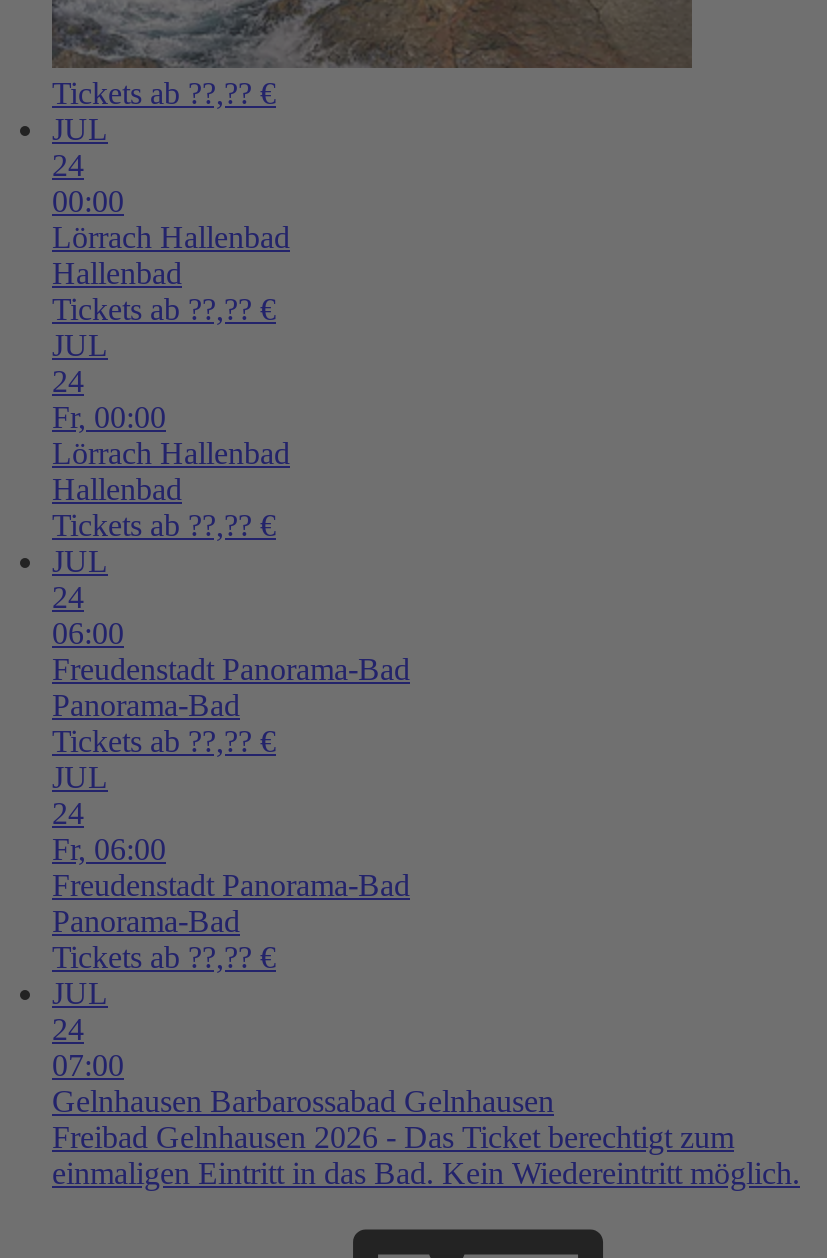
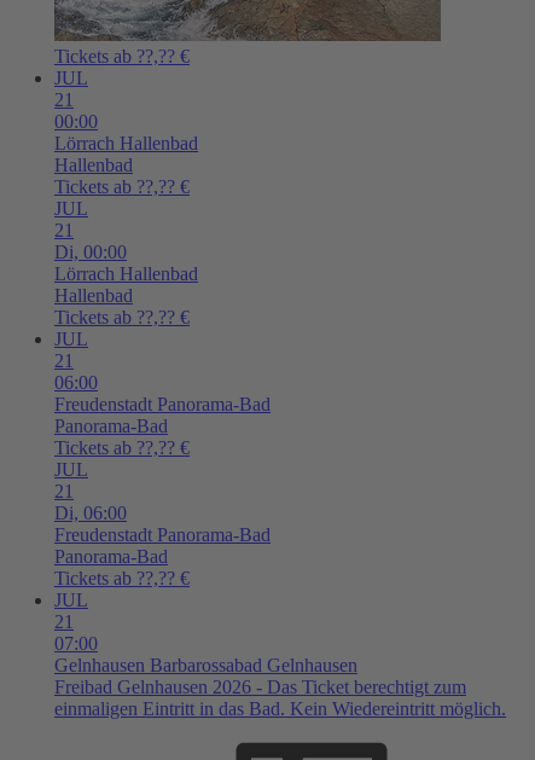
- 24
+ 21

- 24
- Fr, 00:00
+ 21
+ Di, 00:00

- 24
+ 21

- 24
- Fr, 06:00
+ 21
+ Di, 06:00

- 24
+ 21
